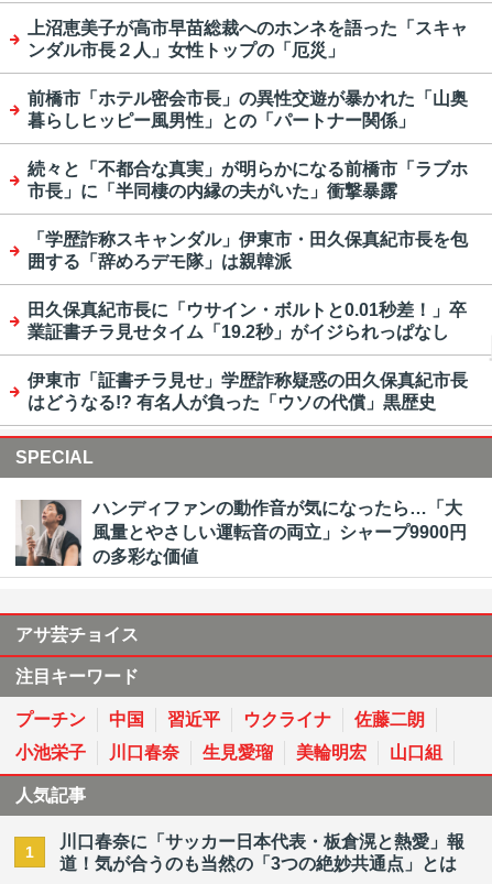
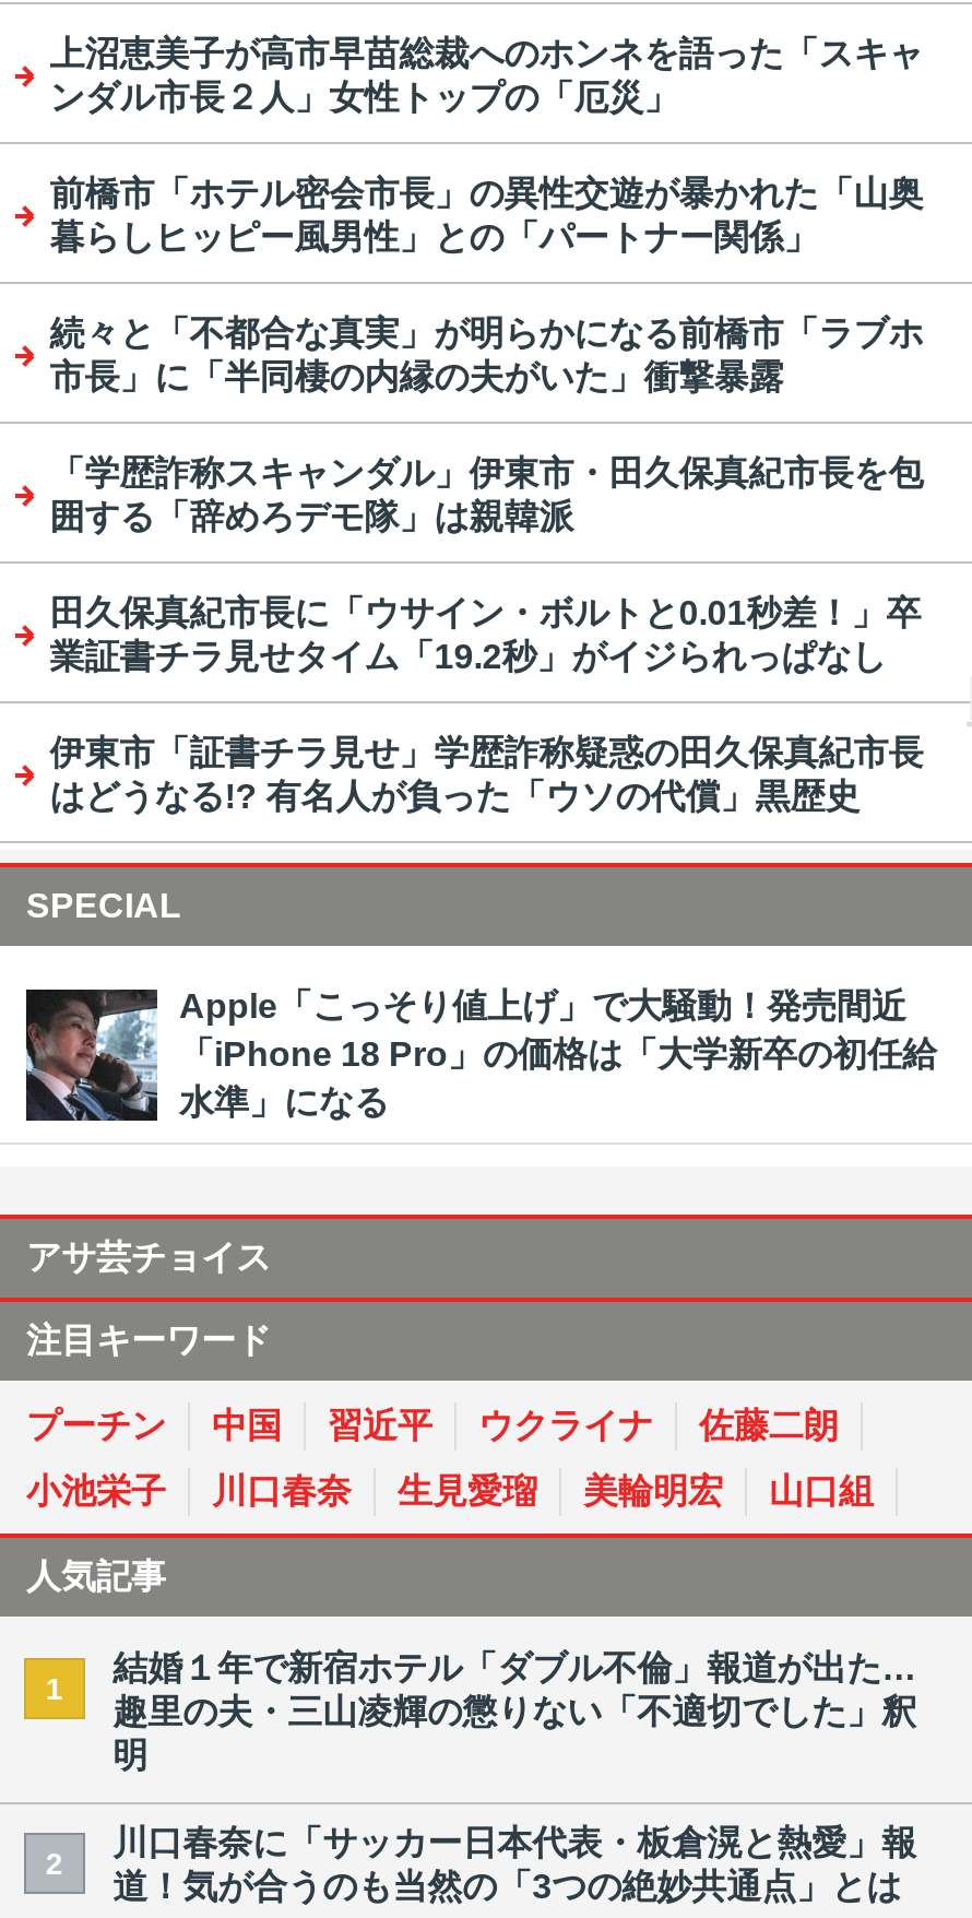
- [image]
- ハンディファンの動作音が気になったら…「大
- 風量とやさしい運転音の両立」シャープ9900円
- の多彩な価値
+ [image]
+ Apple「こっそり値上げ」で大騒動！発売間近
+ 「iPhone 18 Pro」の価格は「大学新卒の初任給
+ 水準」になる

+ 結婚１年で新宿ホテル「ダブル不倫」報道が出た…
+ 趣里の夫・三山凌輝の懲りない「不適切でした」釈
+ 明
+ 2
